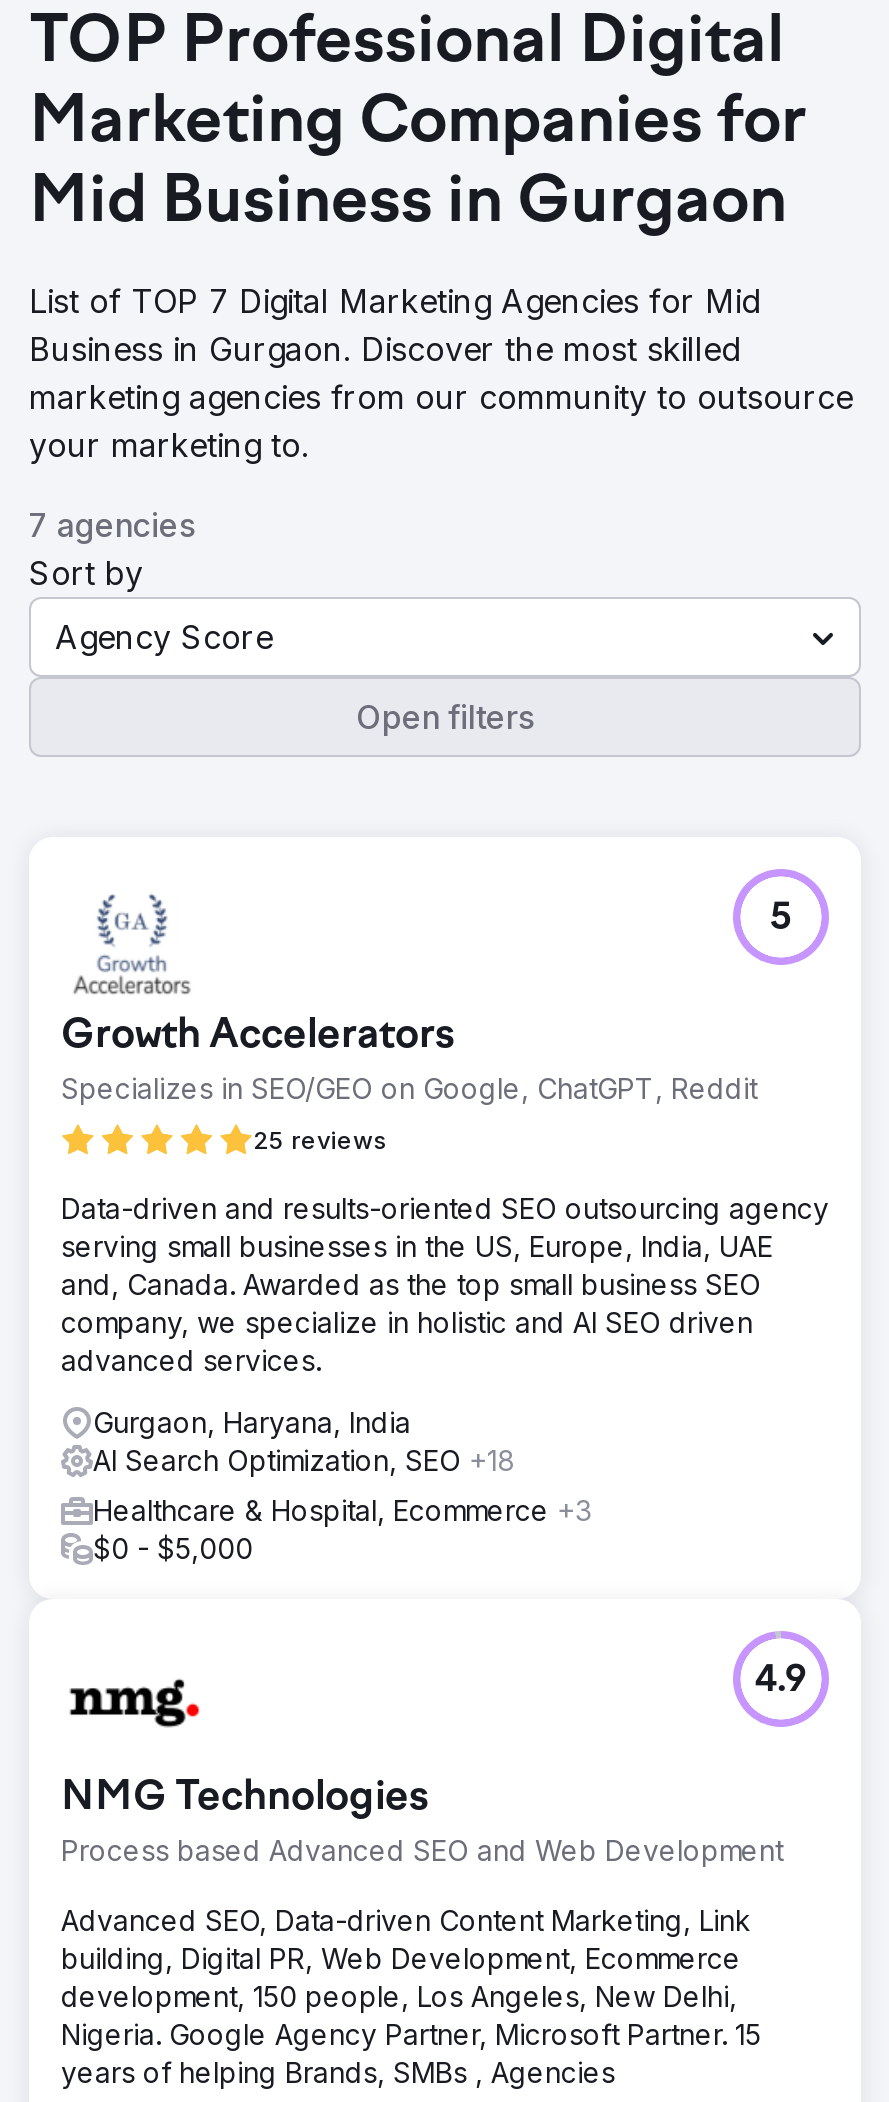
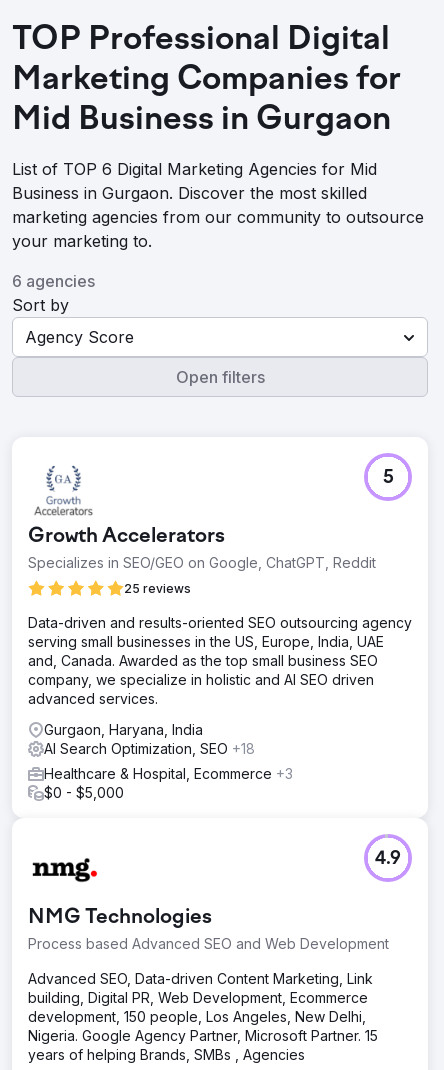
- List of TOP 7 Digital Marketing Agencies for Mid
+ List of TOP 6 Digital Marketing Agencies for Mid

- 7 agencies
+ 6 agencies
